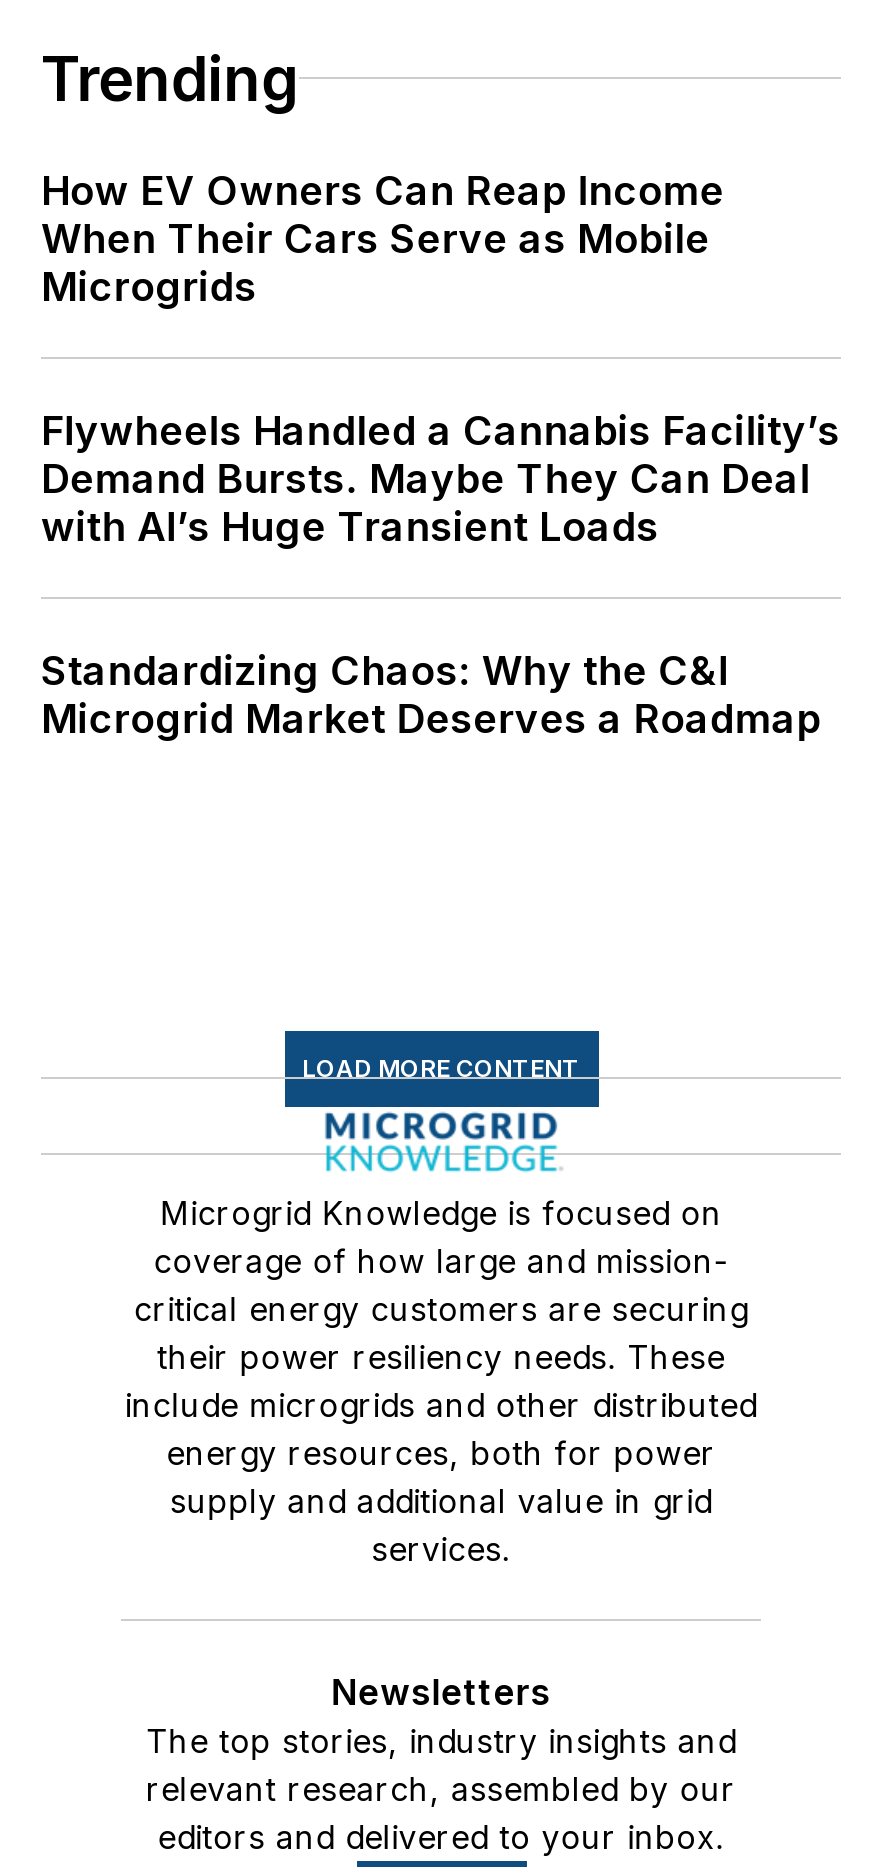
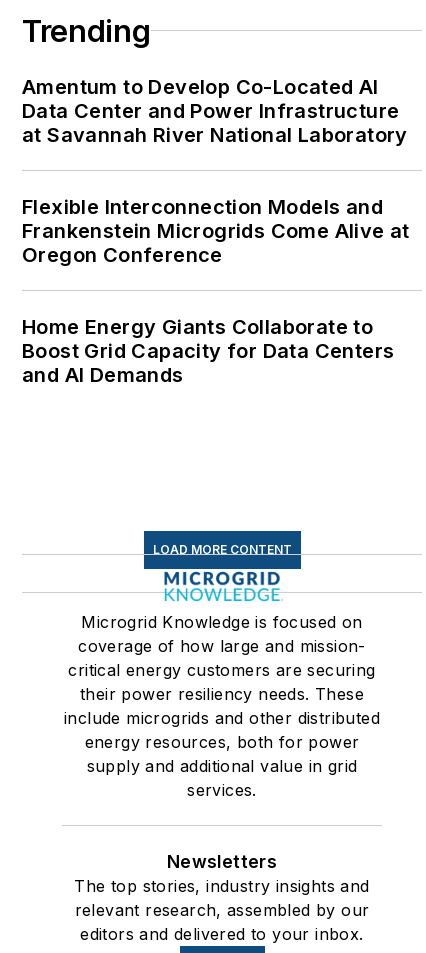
- How EV Owners Can Reap Income
- When Their Cars Serve as Mobile
- Microgrids
+ Amentum to Develop Co-Located AI
+ Data Center and Power Infrastructure
+ at Savannah River National Laboratory

- Flywheels Handled a Cannabis Facility’s
- Demand Bursts. Maybe They Can Deal
- with AI’s Huge Transient Loads
+ Flexible Interconnection Models and
+ Frankenstein Microgrids Come Alive at
+ Oregon Conference

- Standardizing Chaos: Why the C&I
- Microgrid Market Deserves a Roadmap
+ Home Energy Giants Collaborate to
+ Boost Grid Capacity for Data Centers
+ and AI Demands
